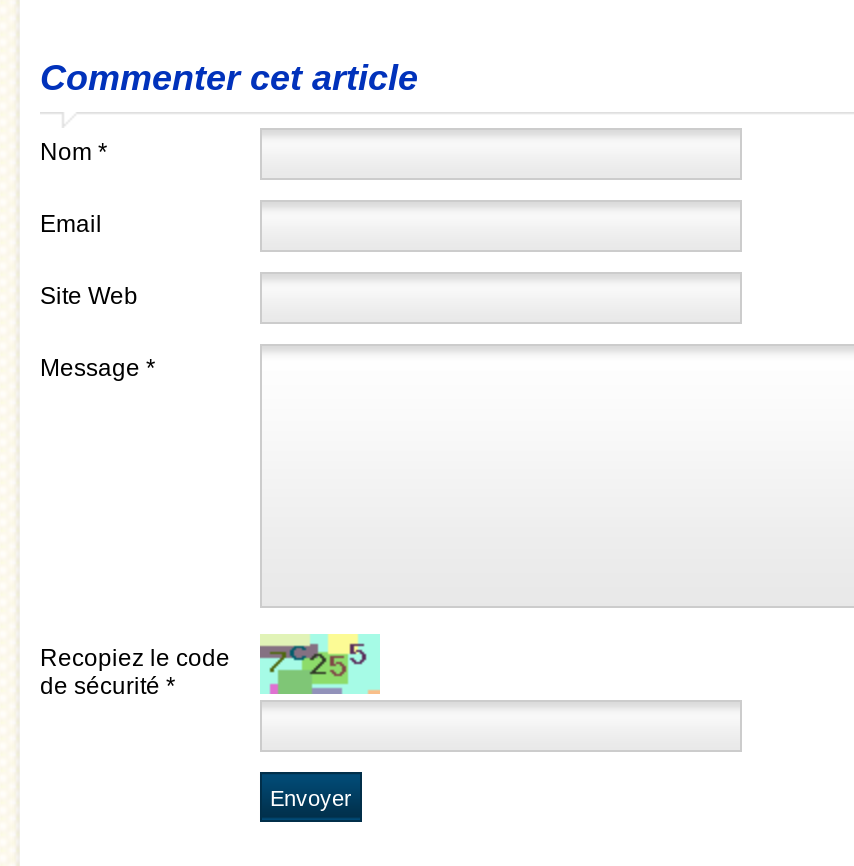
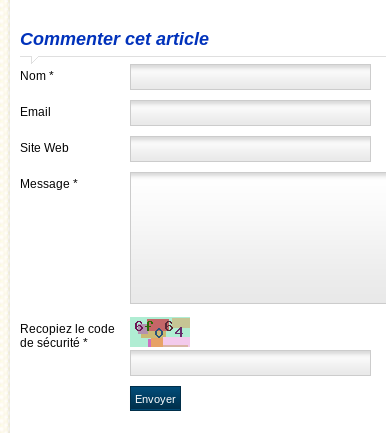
- [image]
+ [image]
